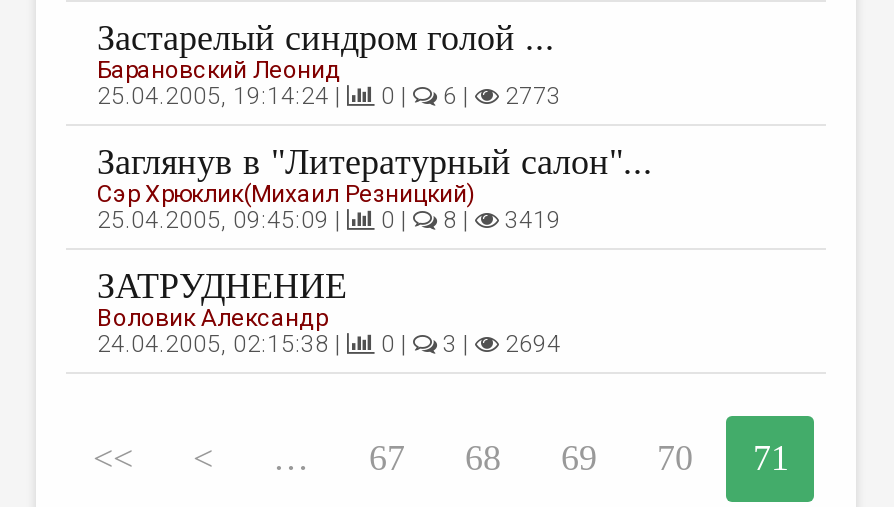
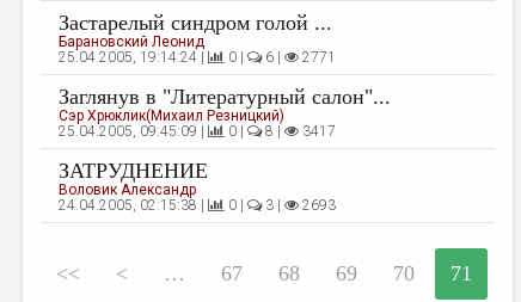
- 2773
+ 2771

- 3419
+ 3417

- 2694
+ 2693
